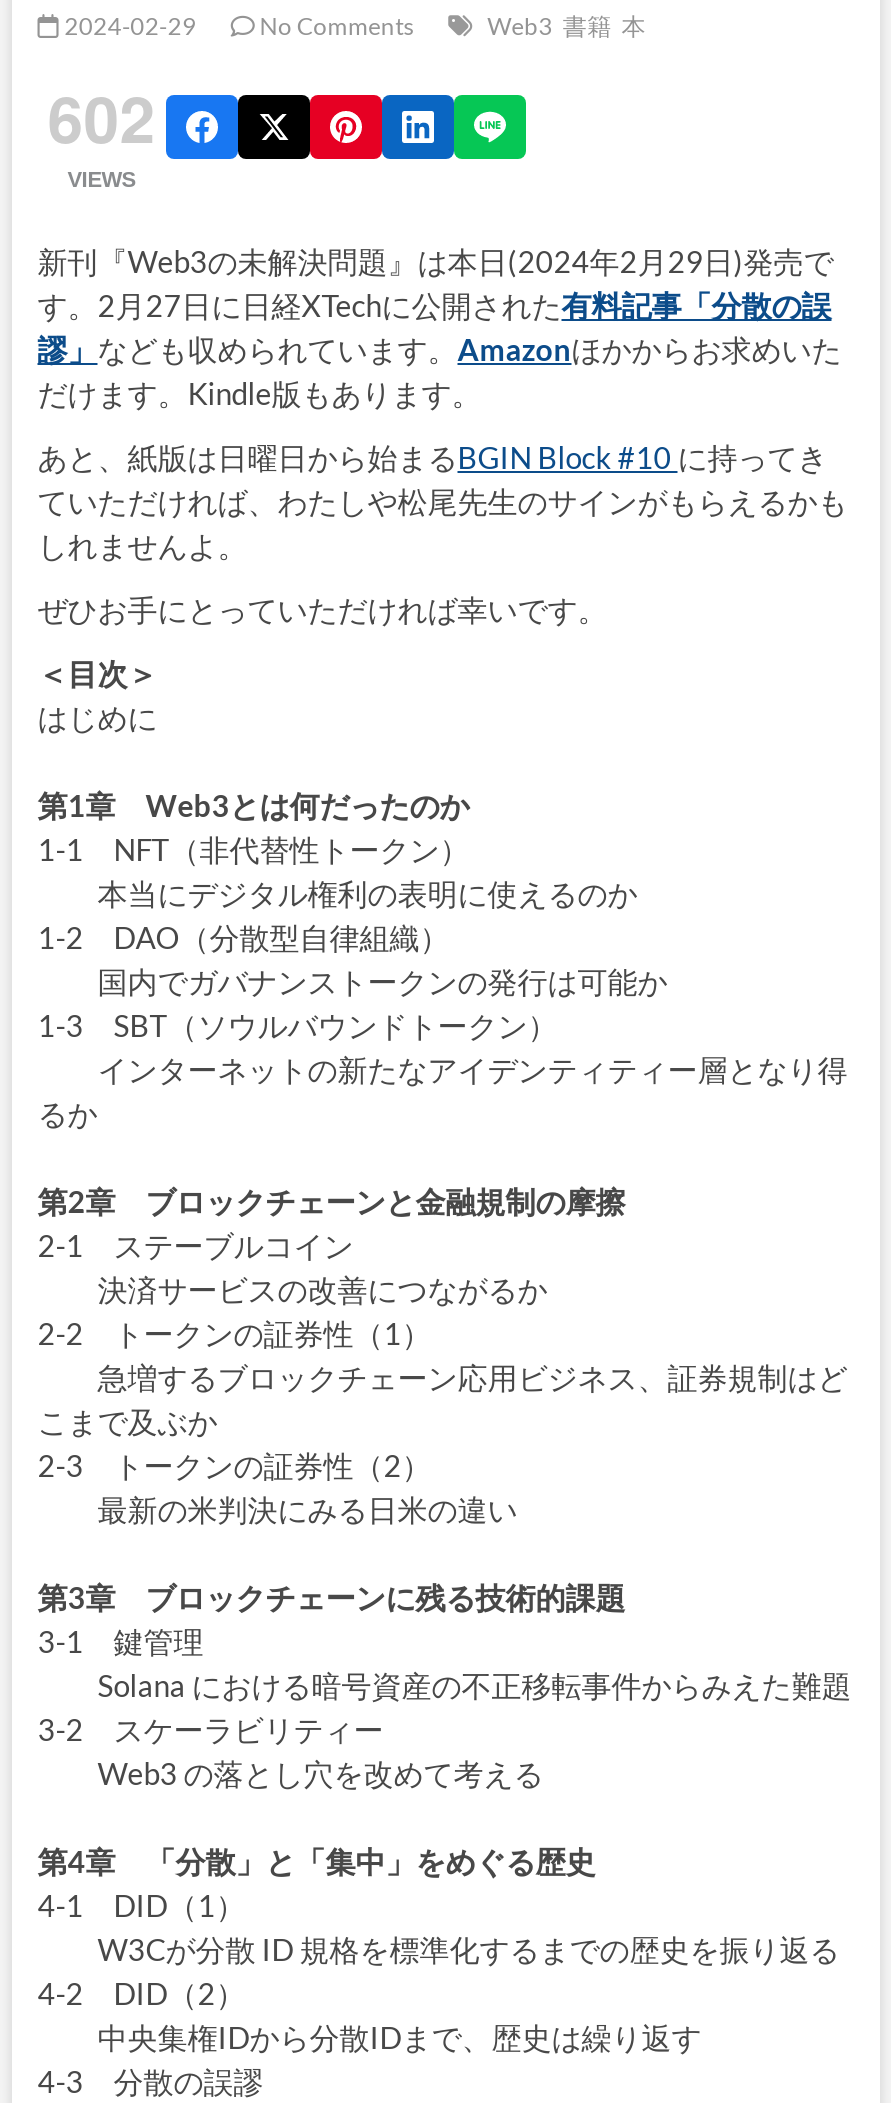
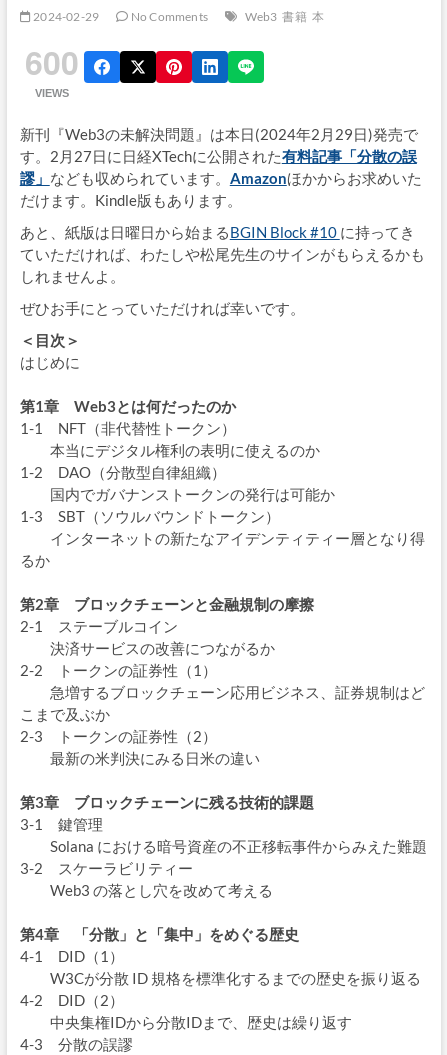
- 602
+ 600
